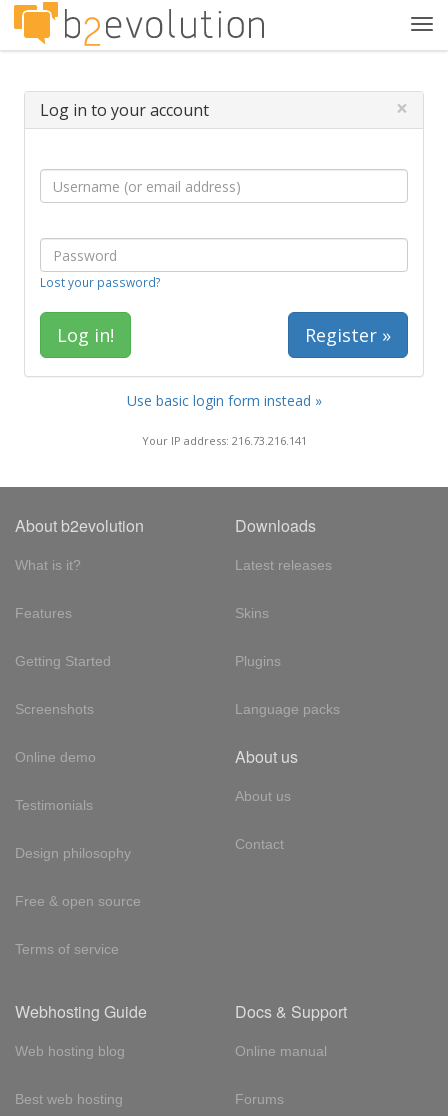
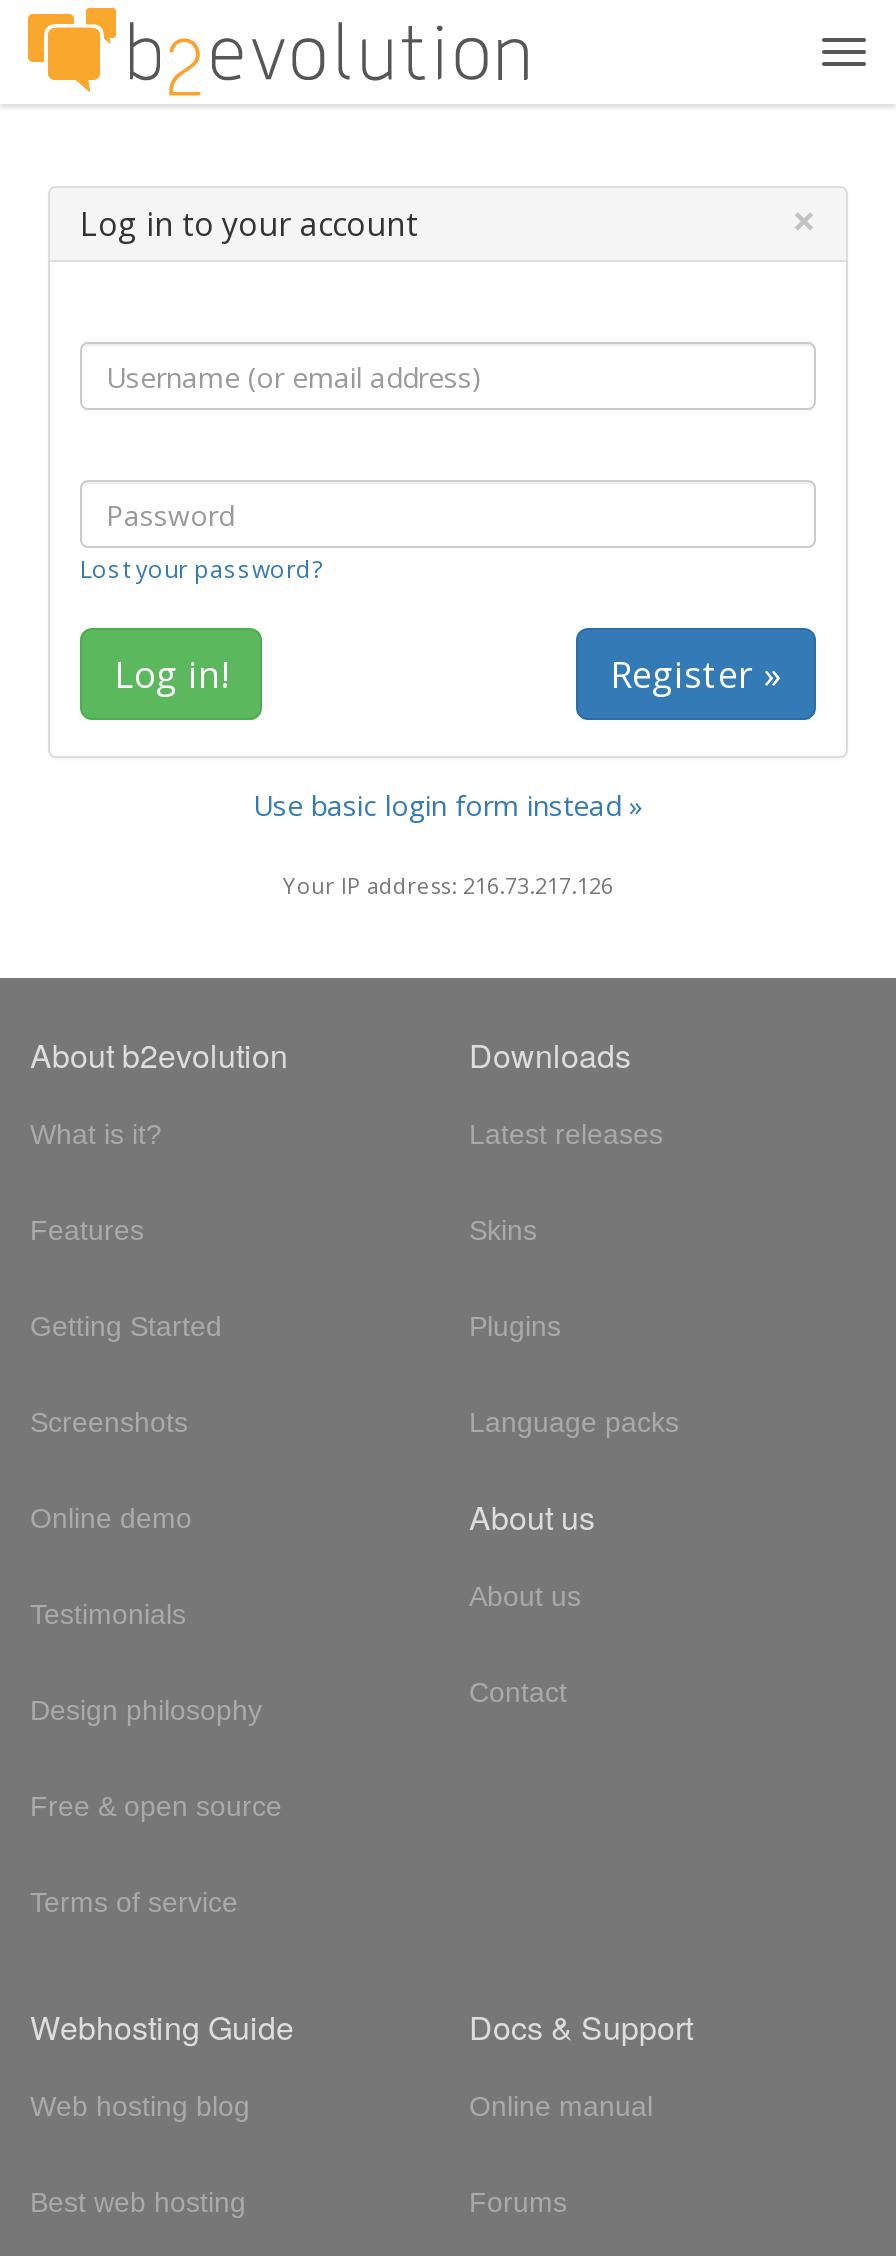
- Your IP address: 216.73.216.141
+ Your IP address: 216.73.217.126
